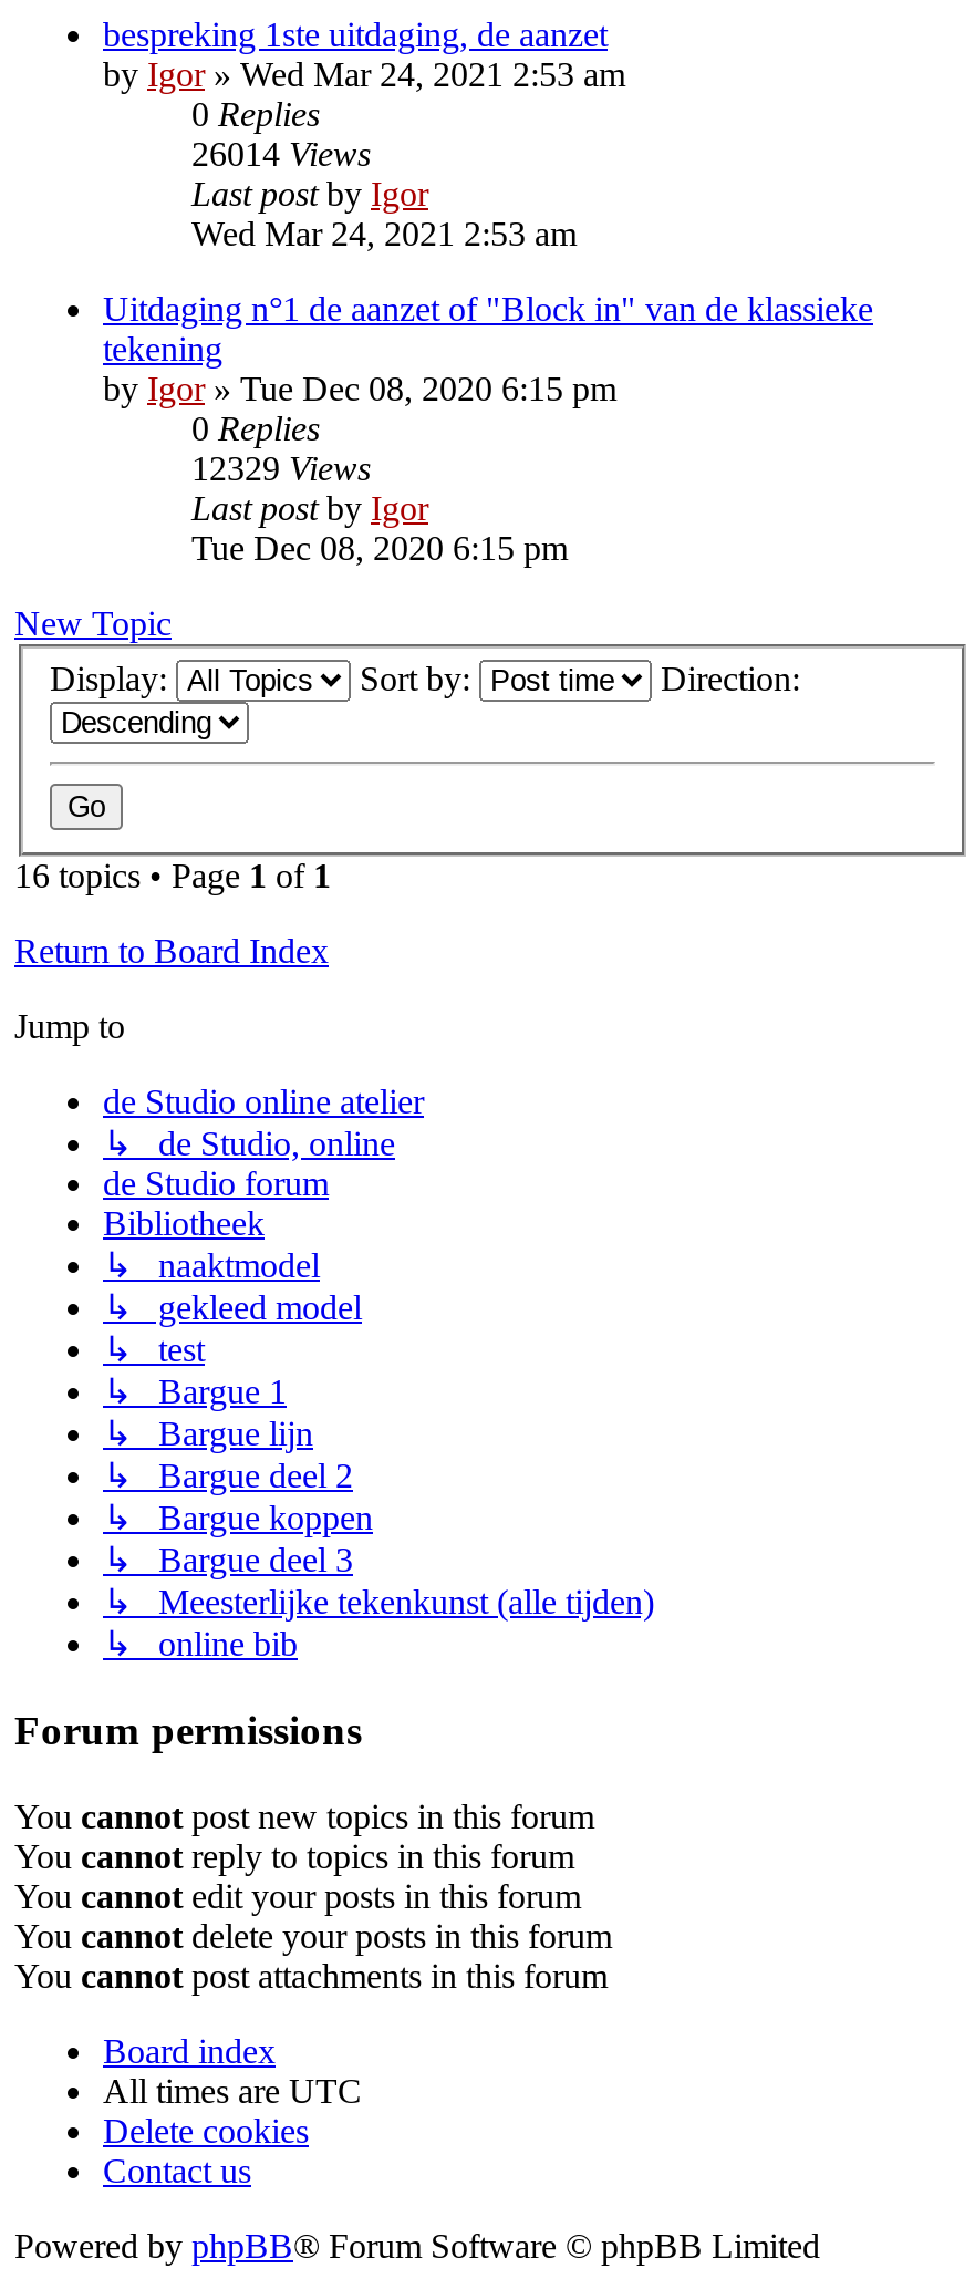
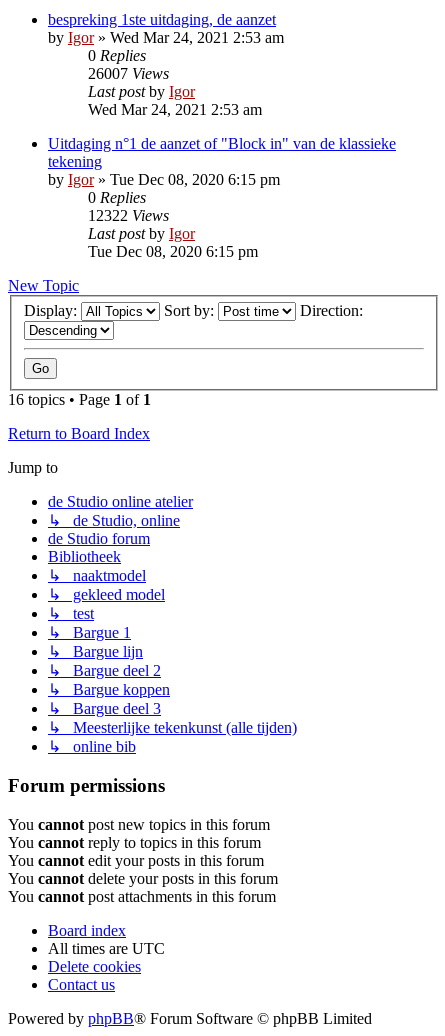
- 26014 Views
+ 26007 Views

- 12329 Views
+ 12322 Views
